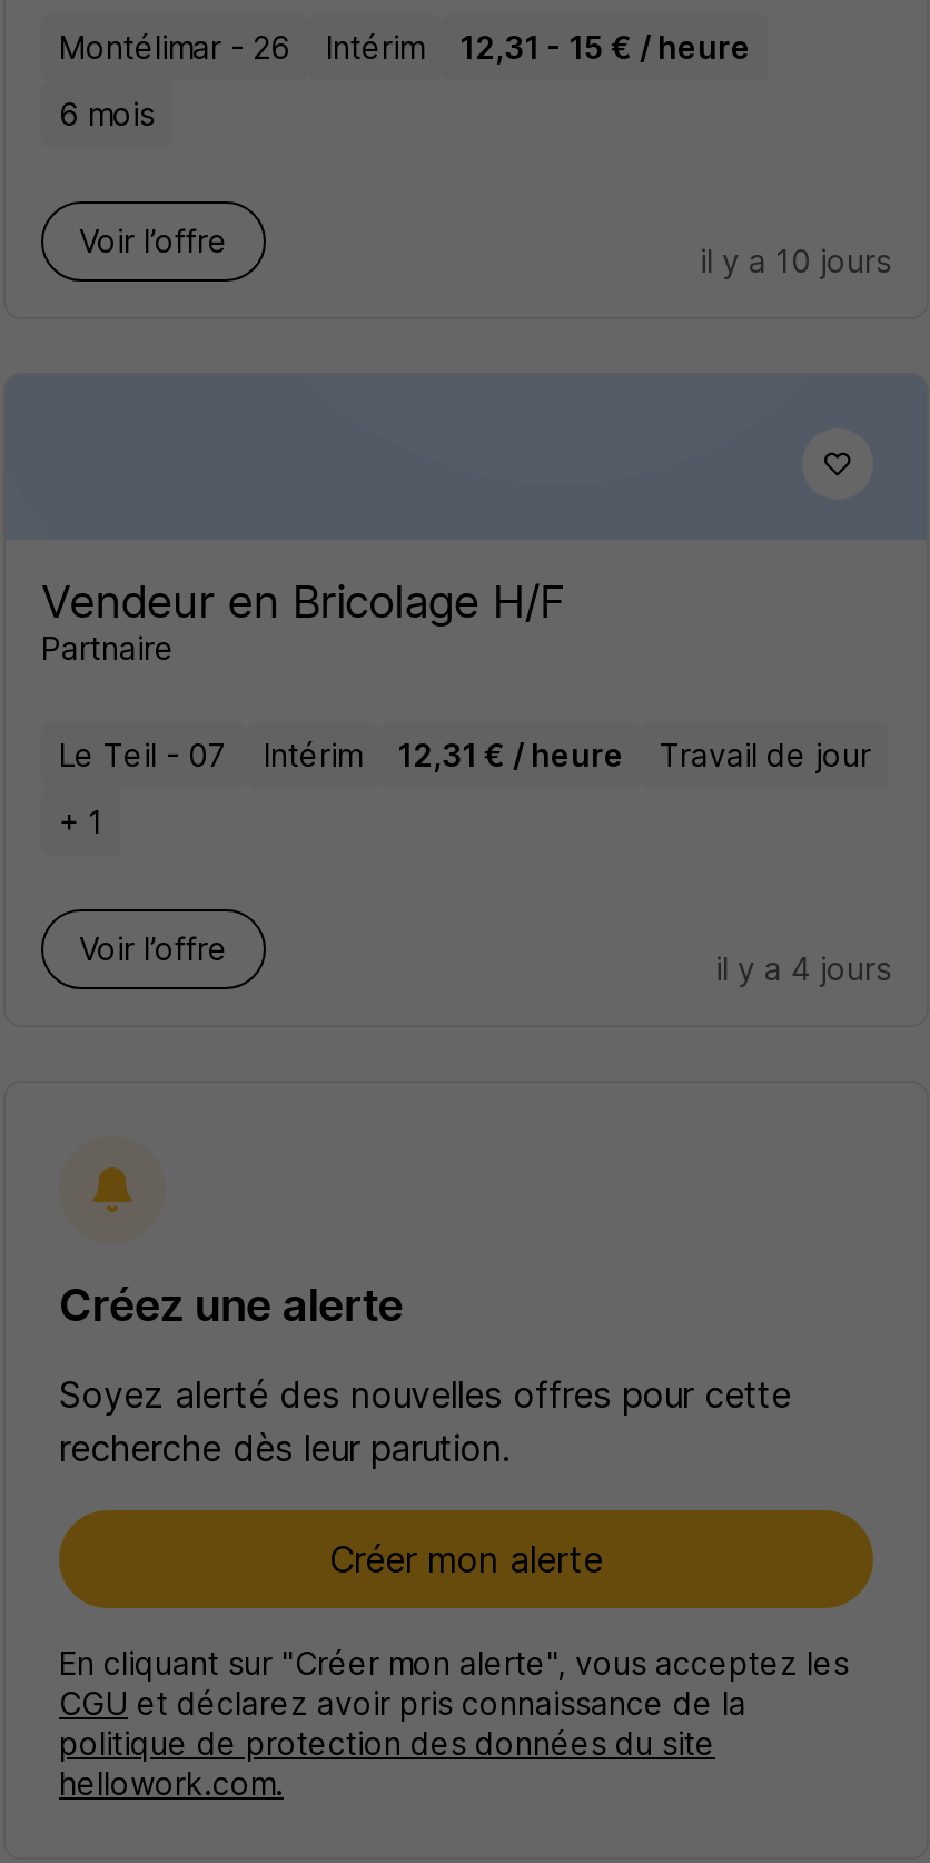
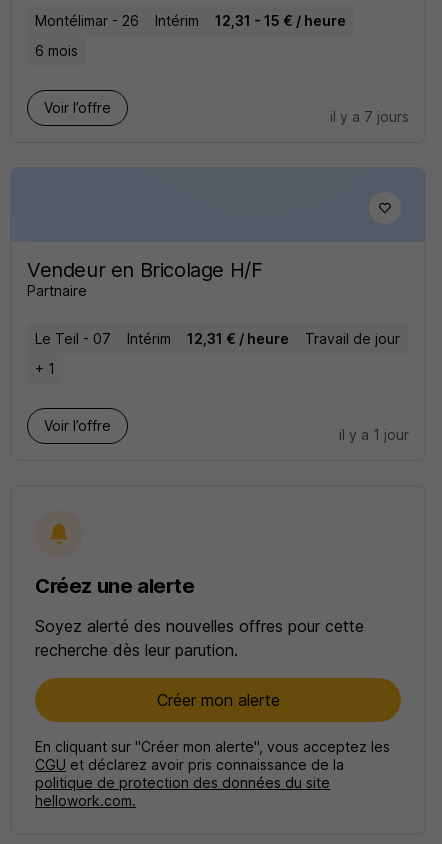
- il y a 10 jours
+ il y a 7 jours

- il y a 4 jours
+ il y a 1 jour
